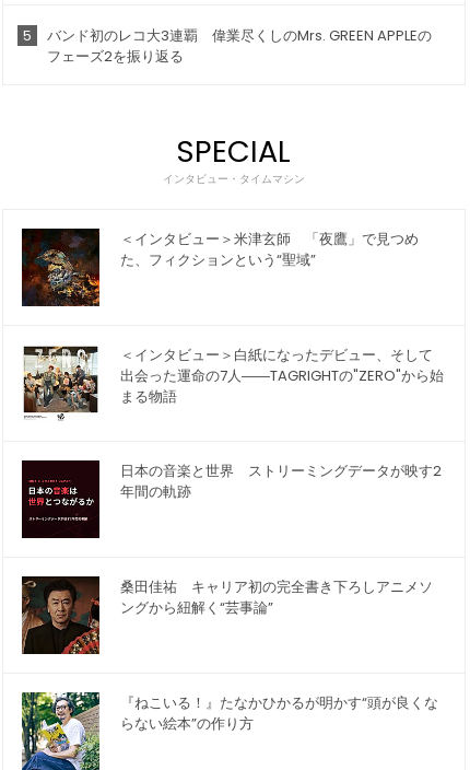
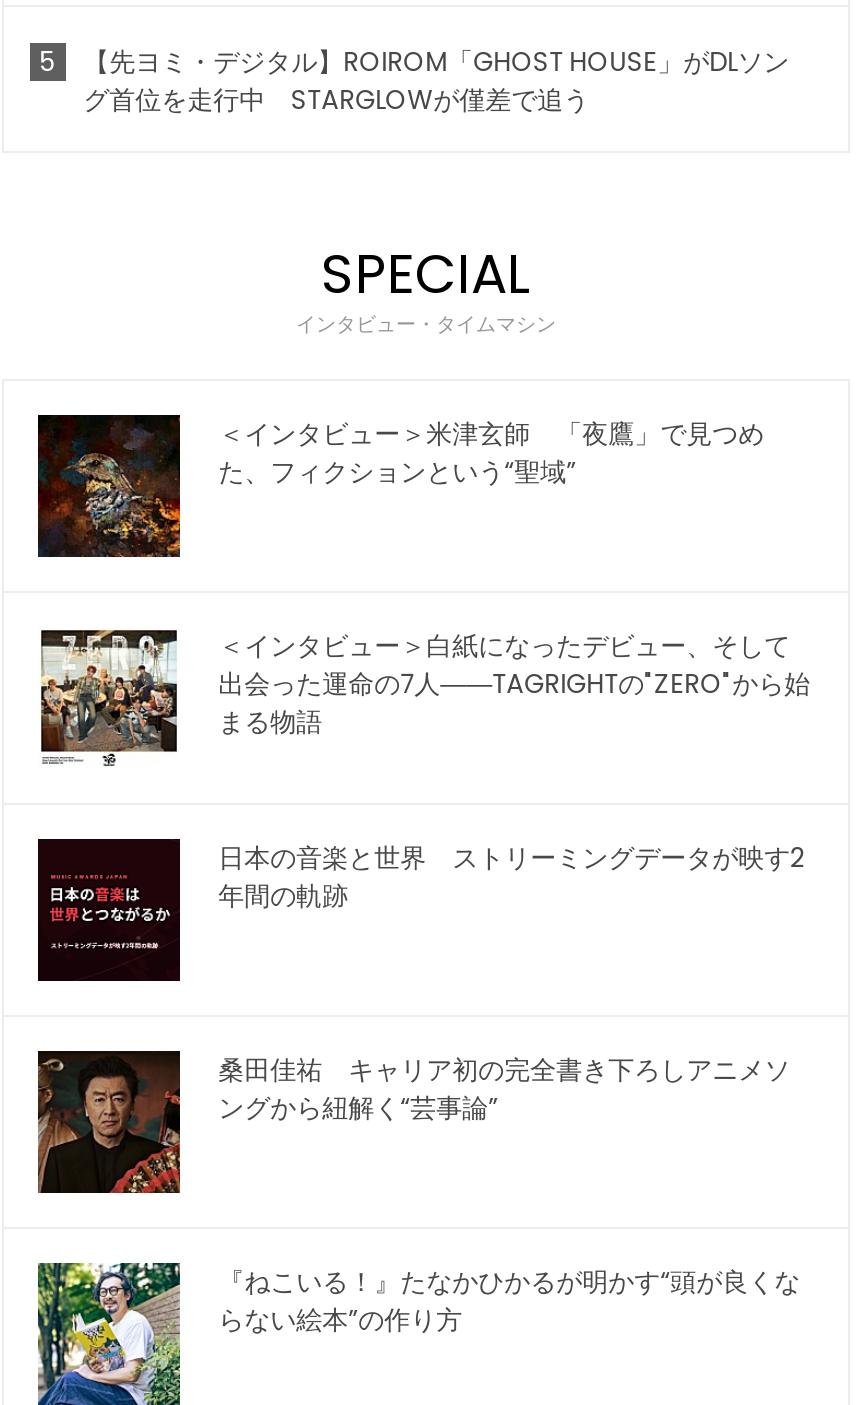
- バンド初のレコ大3連覇 偉業尽くしのMrs. GREEN APPLEの
- フェーズ2を振り返る
+ 【先ヨミ・デジタル】ROIROM「GHOST HOUSE」がDLソン
+ グ首位を走行中 STARGLOWが僅差で追う
